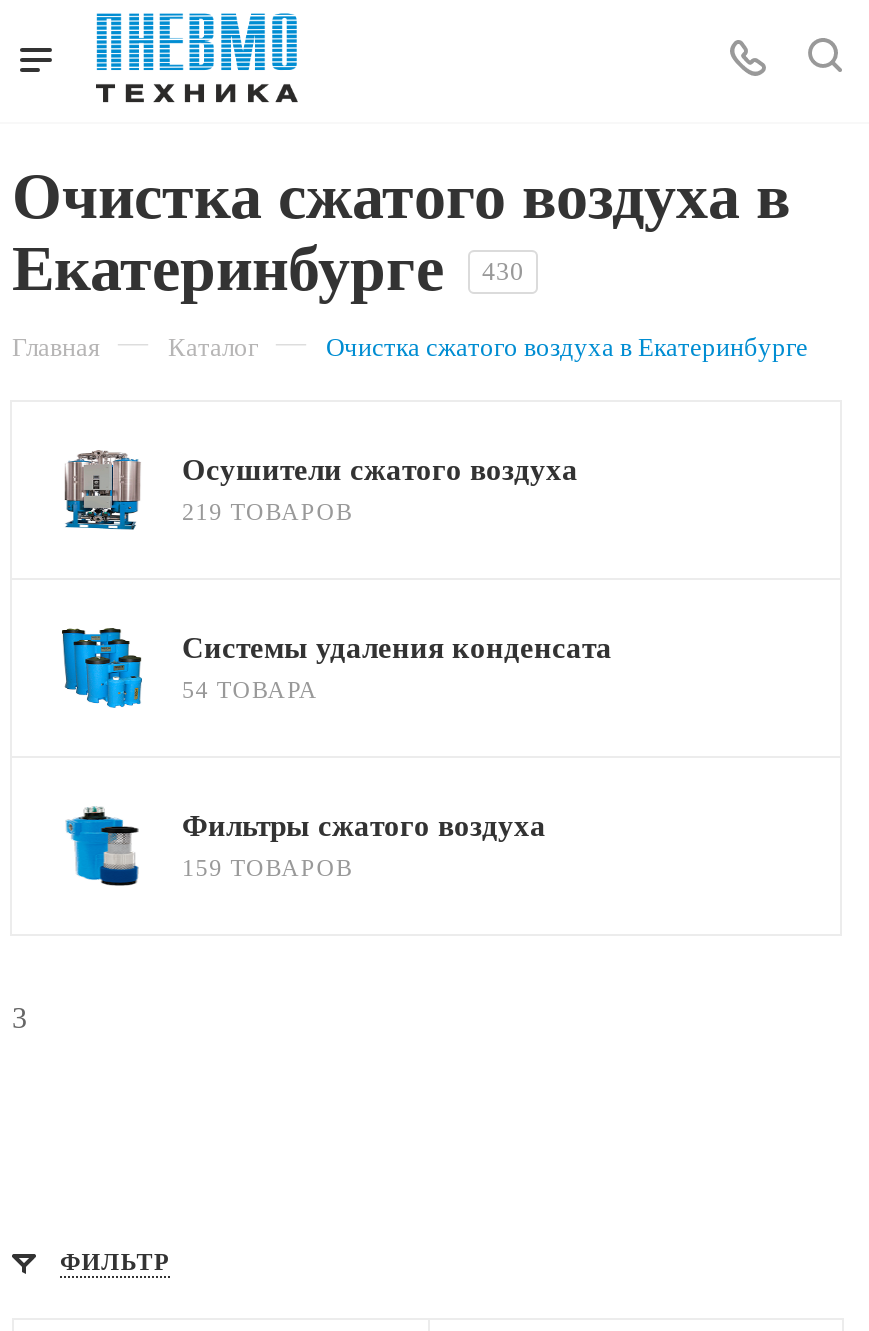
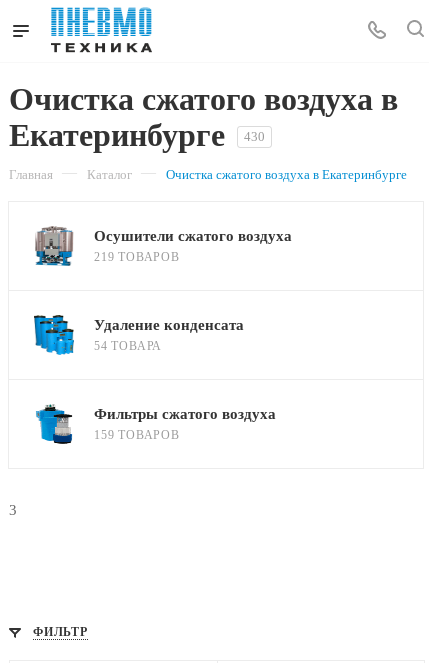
- Системы удаления конденсата
+ Удаление конденсата
